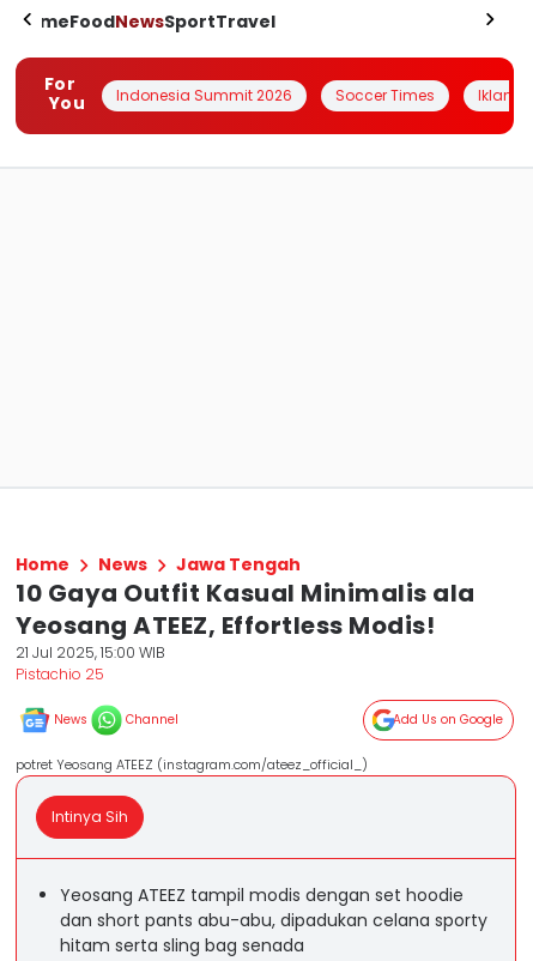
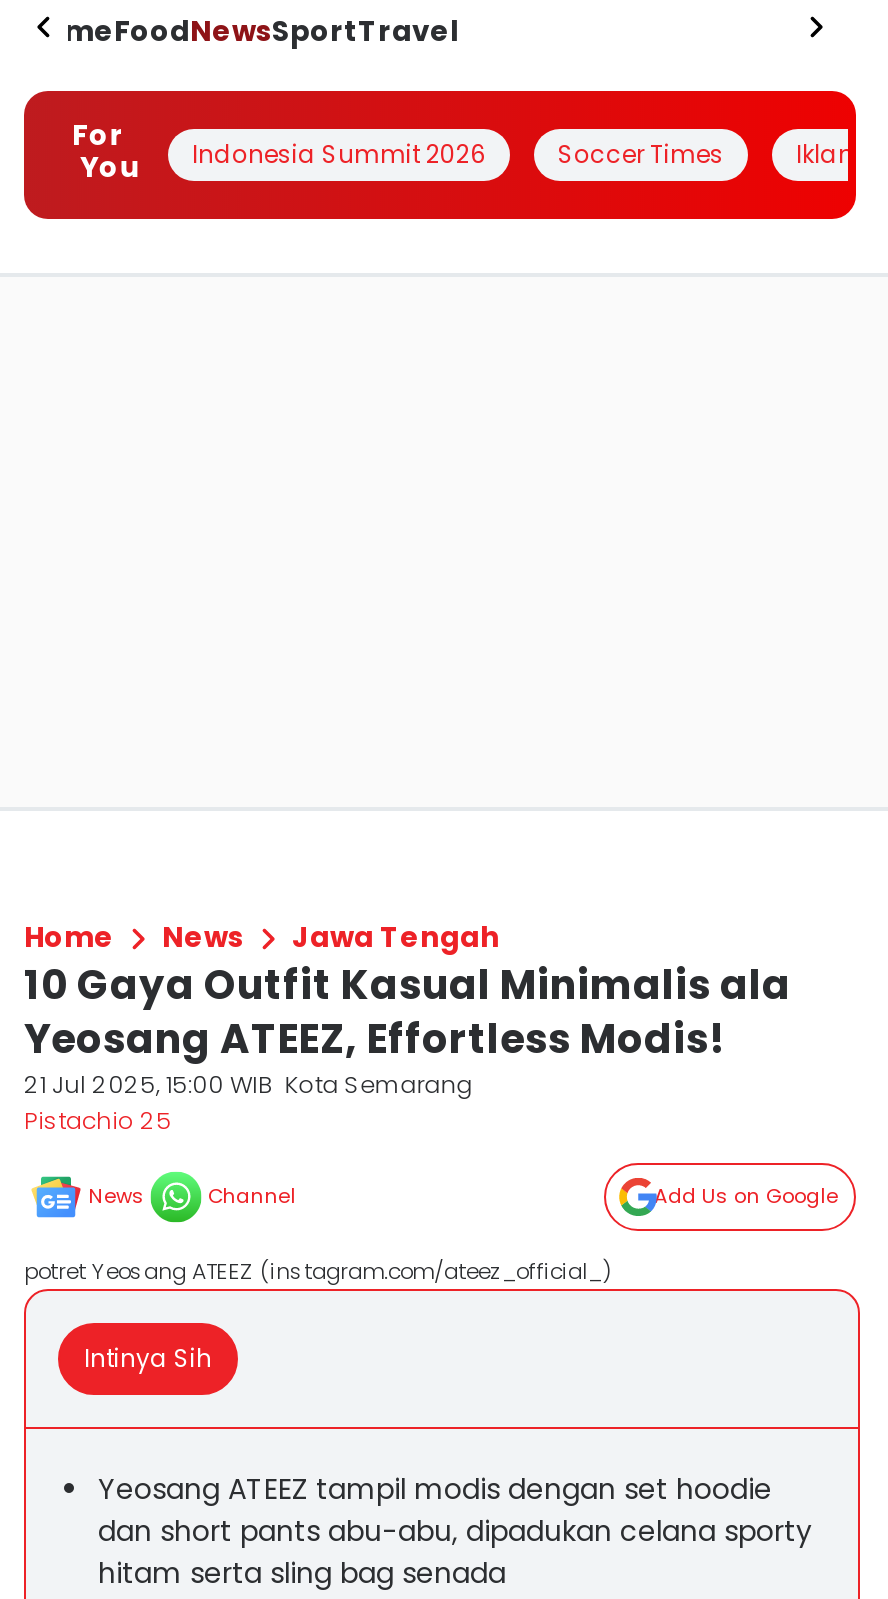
- 21 Jul 2025, 15:00 WIB
+ 21 Jul 2025, 15:00 WIB Kota Semarang
